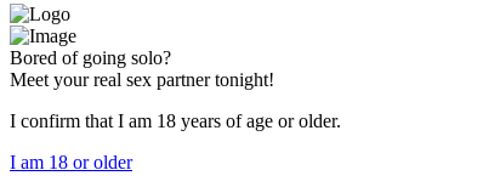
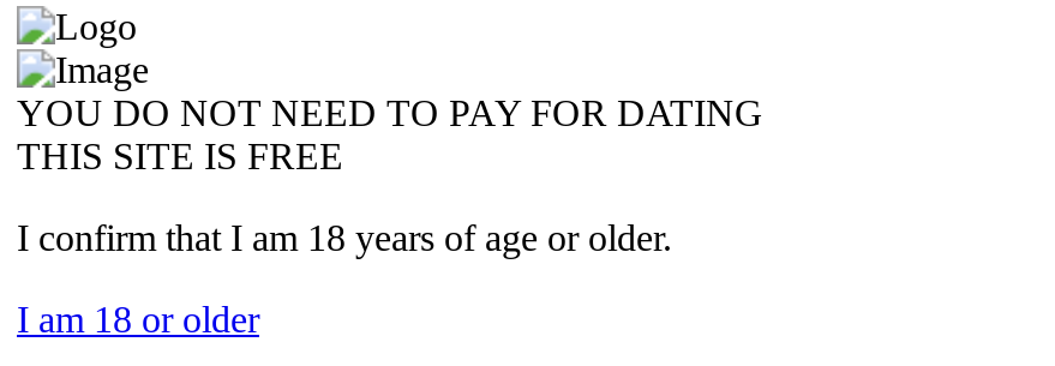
- Bored of going solo?
- Meet your real sex partner tonight!
+ YOU DO NOT NEED TO PAY FOR DATING
+ THIS SITE IS FREE
